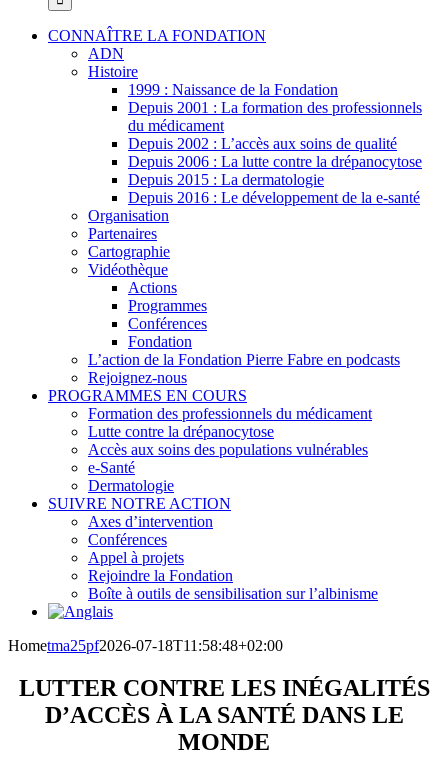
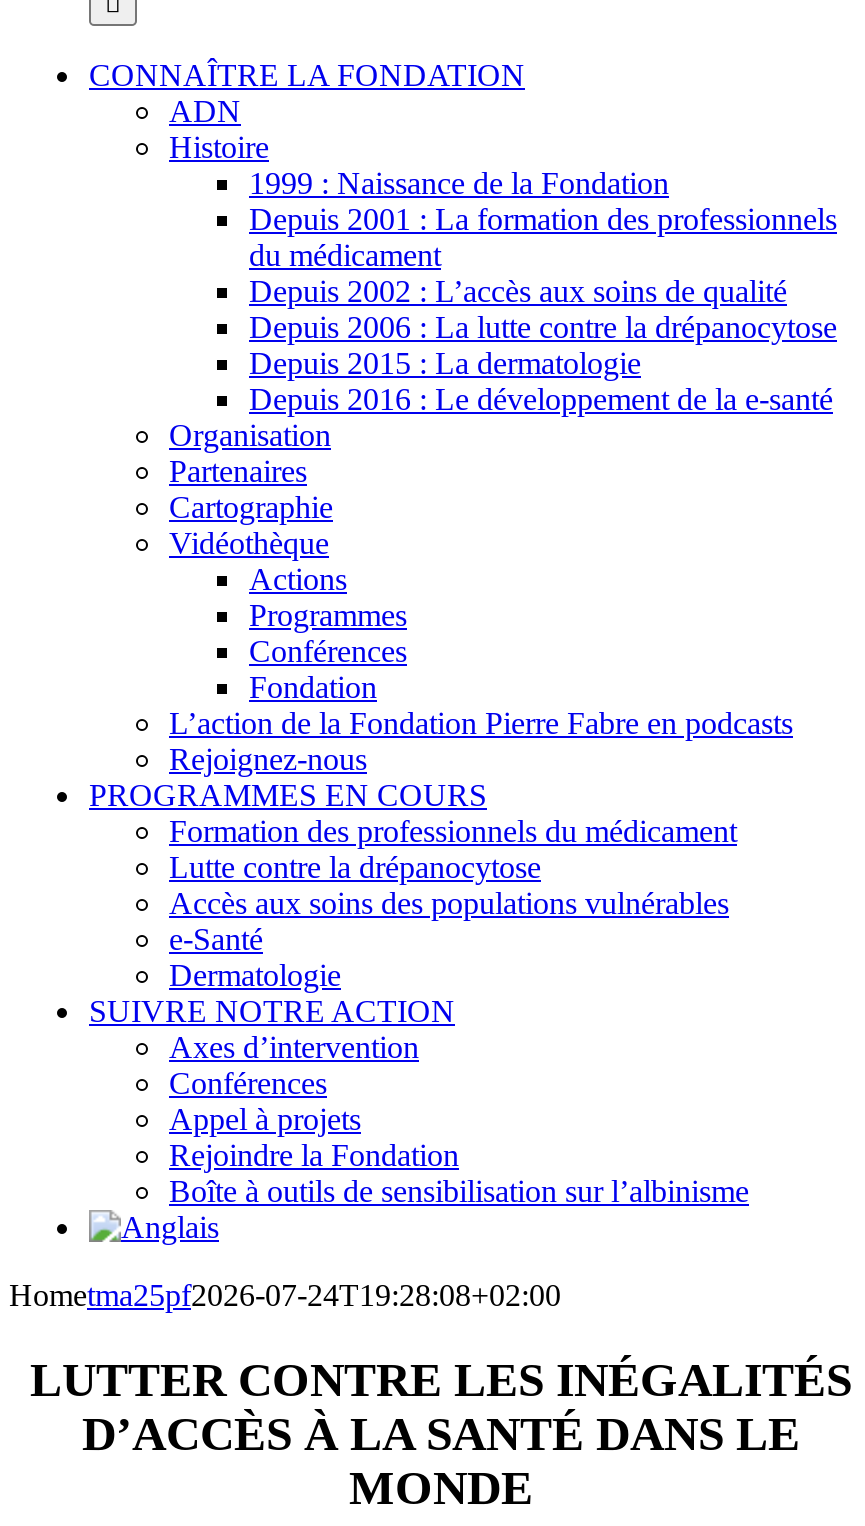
- Hometma25pf2026-07-18T11:58:48+02:00
+ Hometma25pf2026-07-24T19:28:08+02:00
